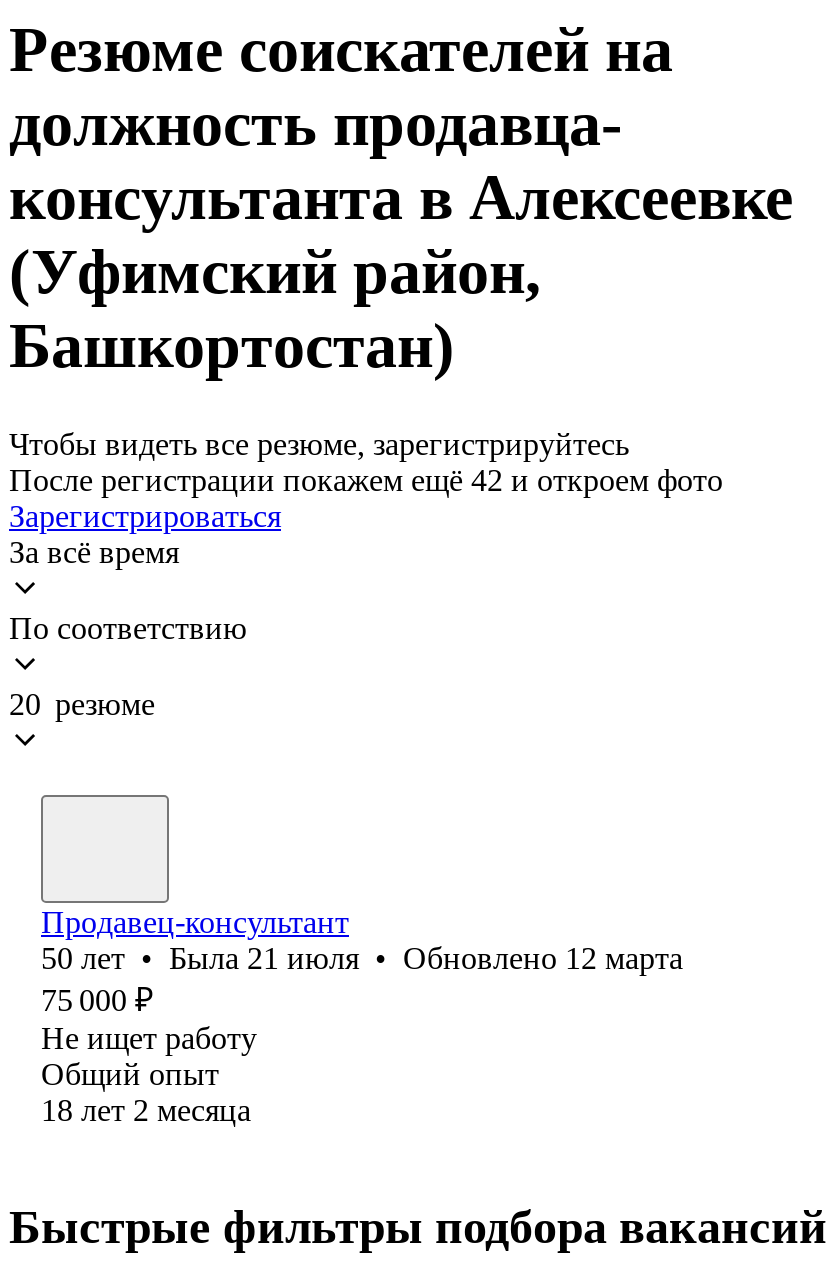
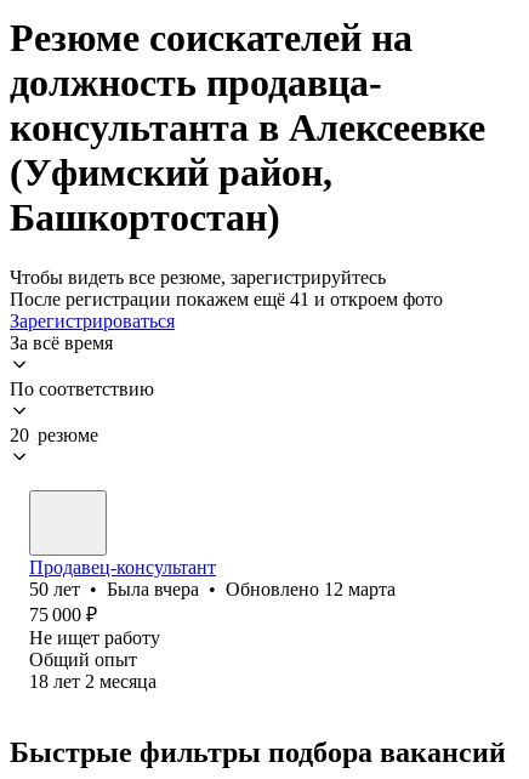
- После регистрации покажем ещё 42 и откроем фото
+ После регистрации покажем ещё 41 и откроем фото

- 50 лет • Была 21 июля • Обновлено 12 марта
+ 50 лет • Была вчера • Обновлено 12 марта
